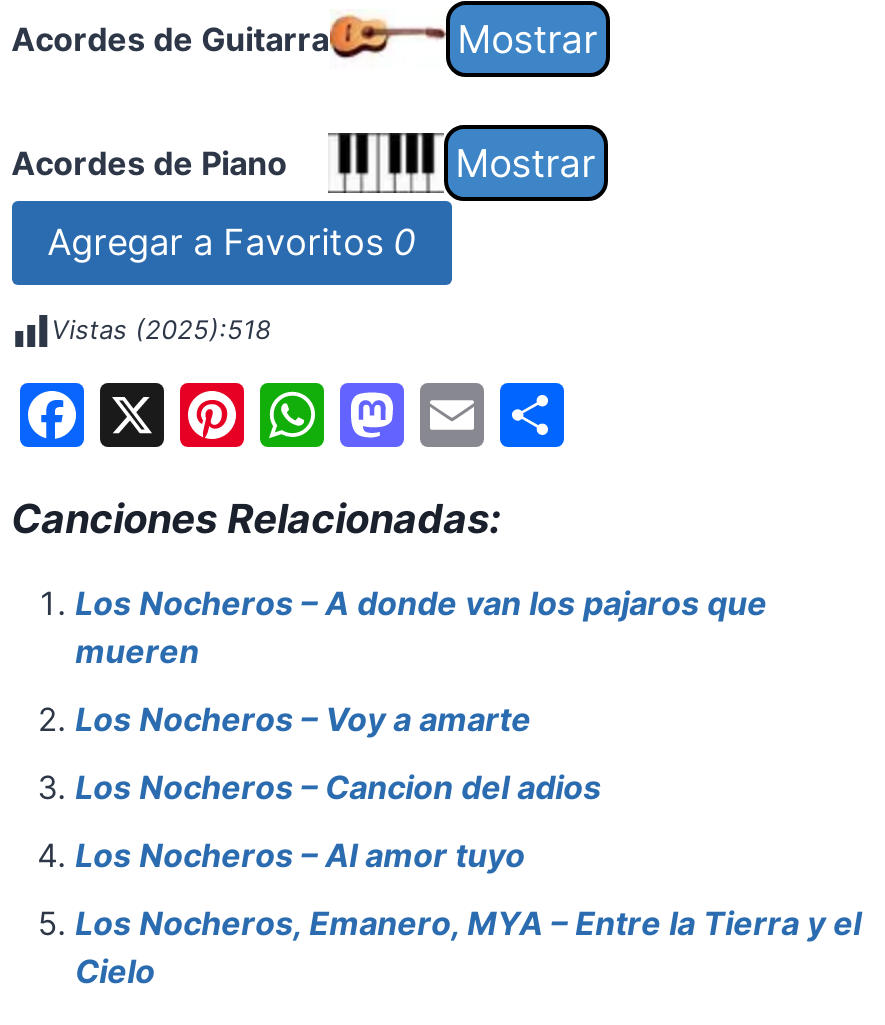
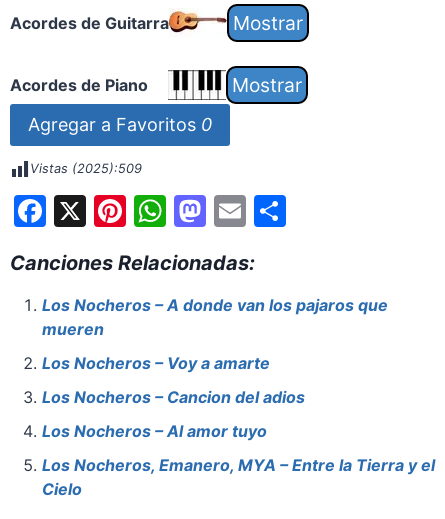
- Vistas (2025):518
+ Vistas (2025):509
